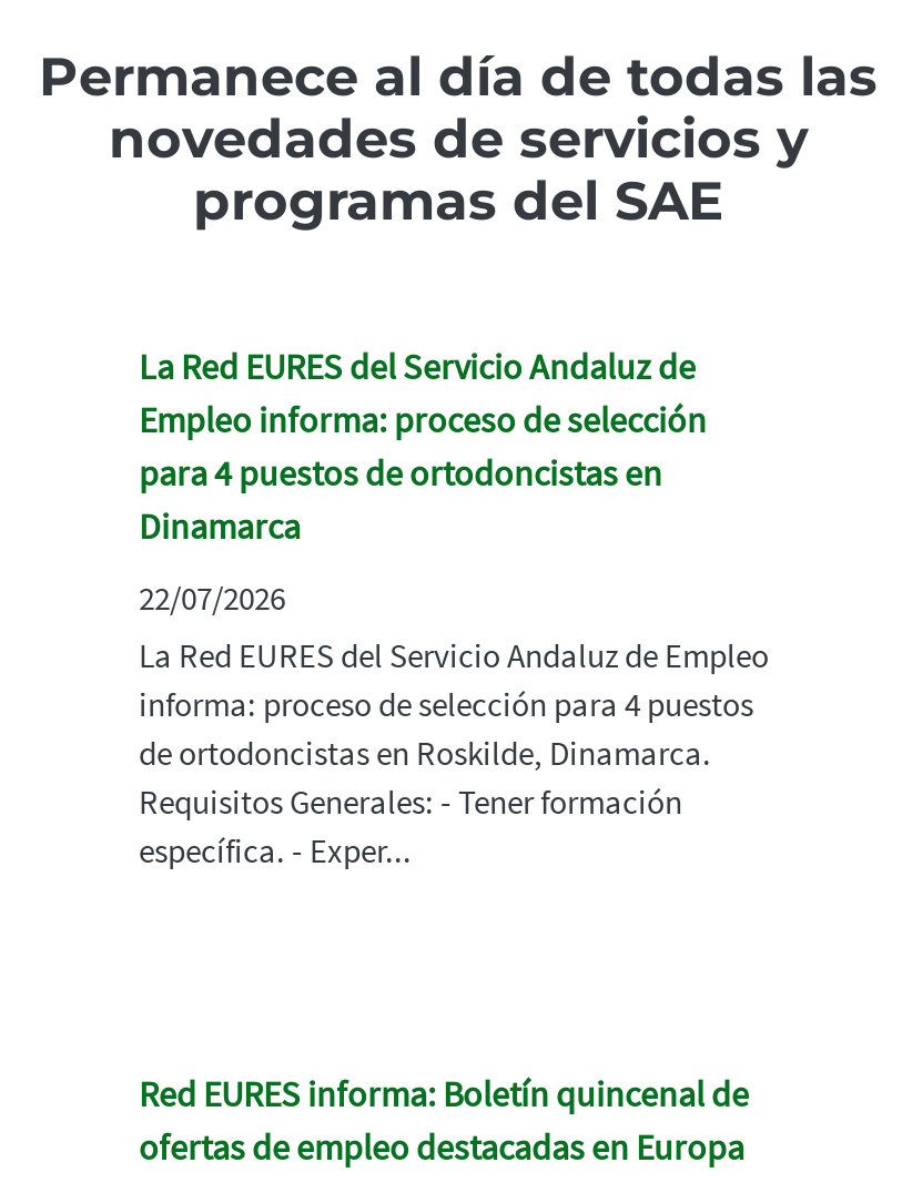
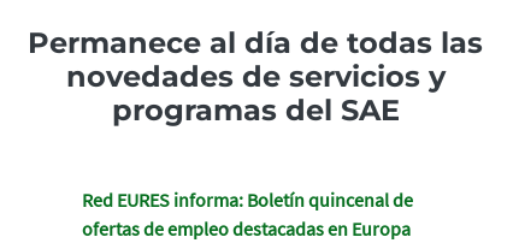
- La Red EURES del Servicio Andaluz de
- Empleo informa: proceso de selección
- para 4 puestos de ortodoncistas en
- Dinamarca
- 22/07/2026
- La Red EURES del Servicio Andaluz de Empleo
- informa: proceso de selección para 4 puestos
- de ortodoncistas en Roskilde, Dinamarca.
- Requisitos Generales: - Tener formación
- específica. - Exper...
